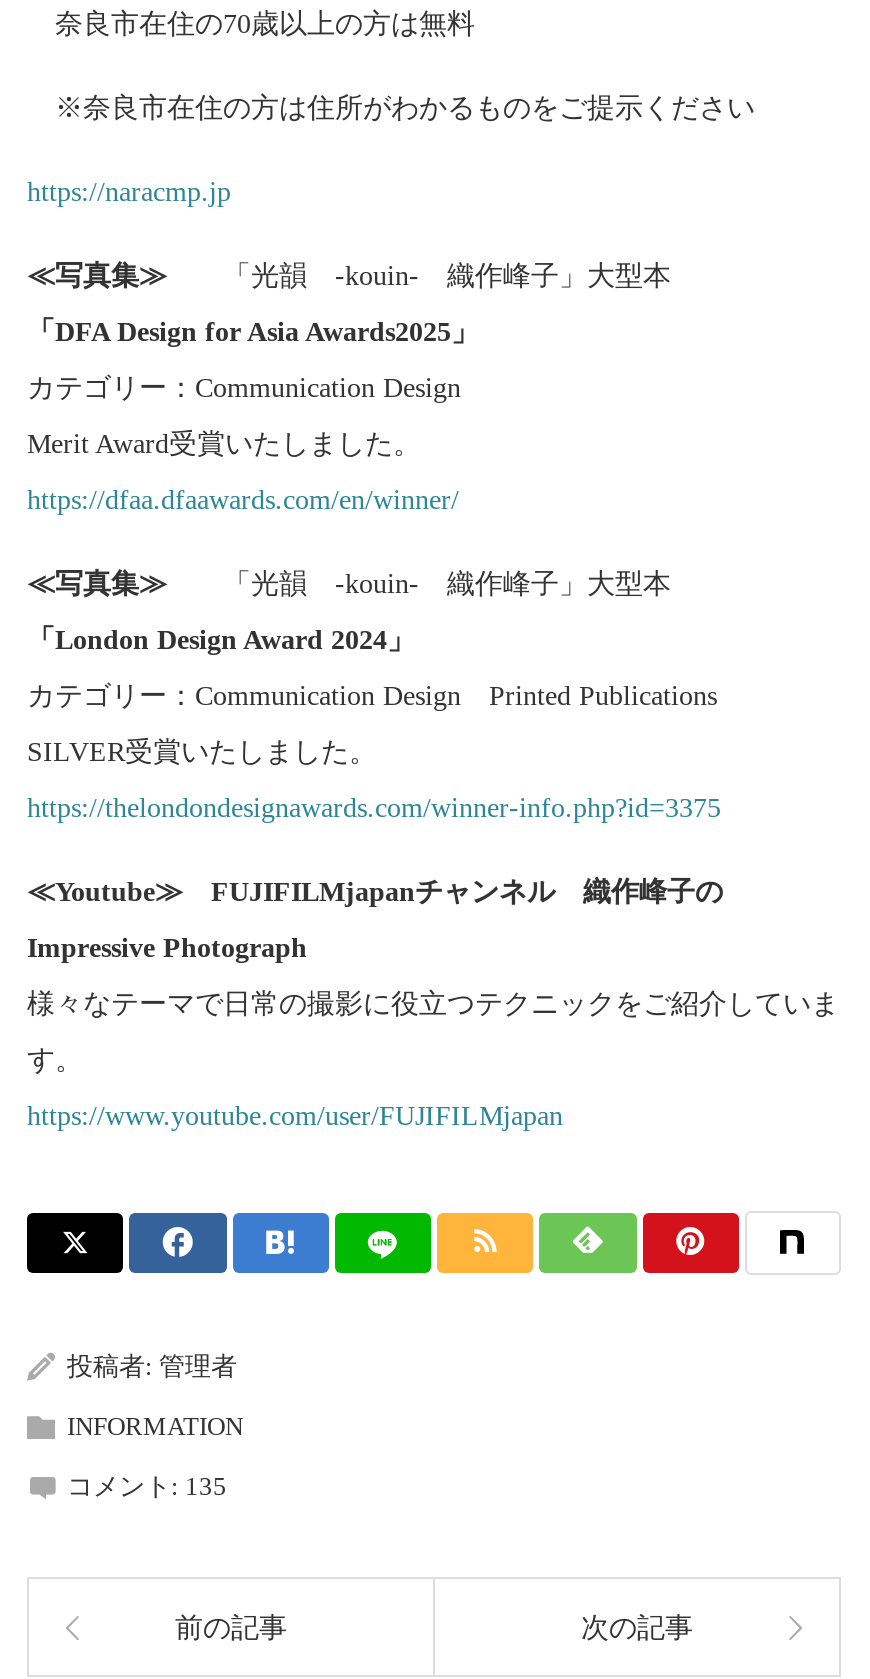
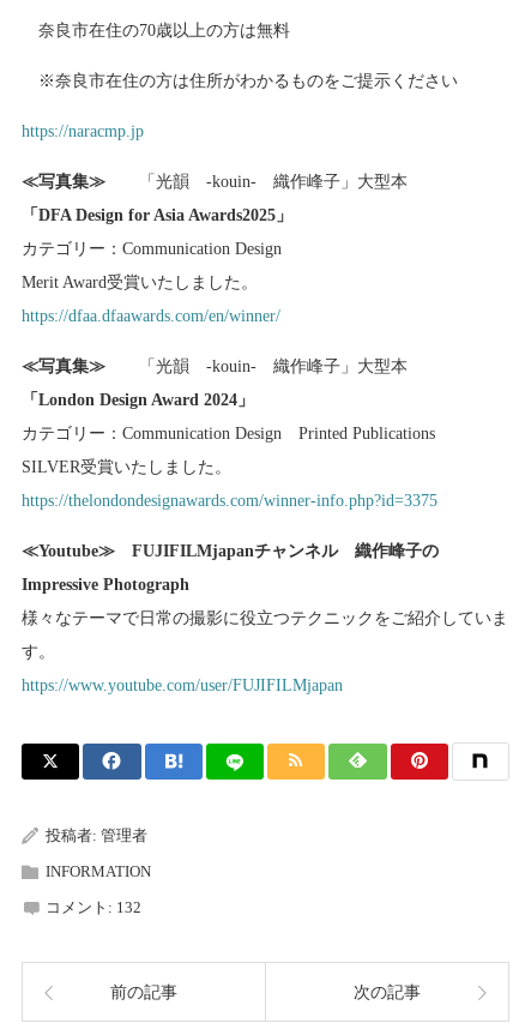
- コメント: 135
+ コメント: 132
